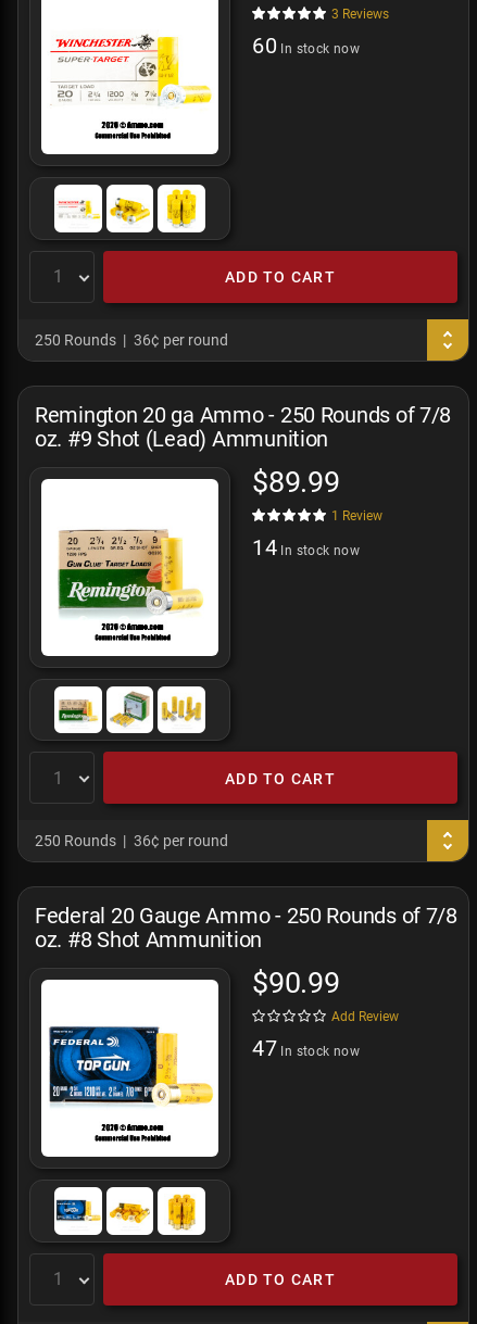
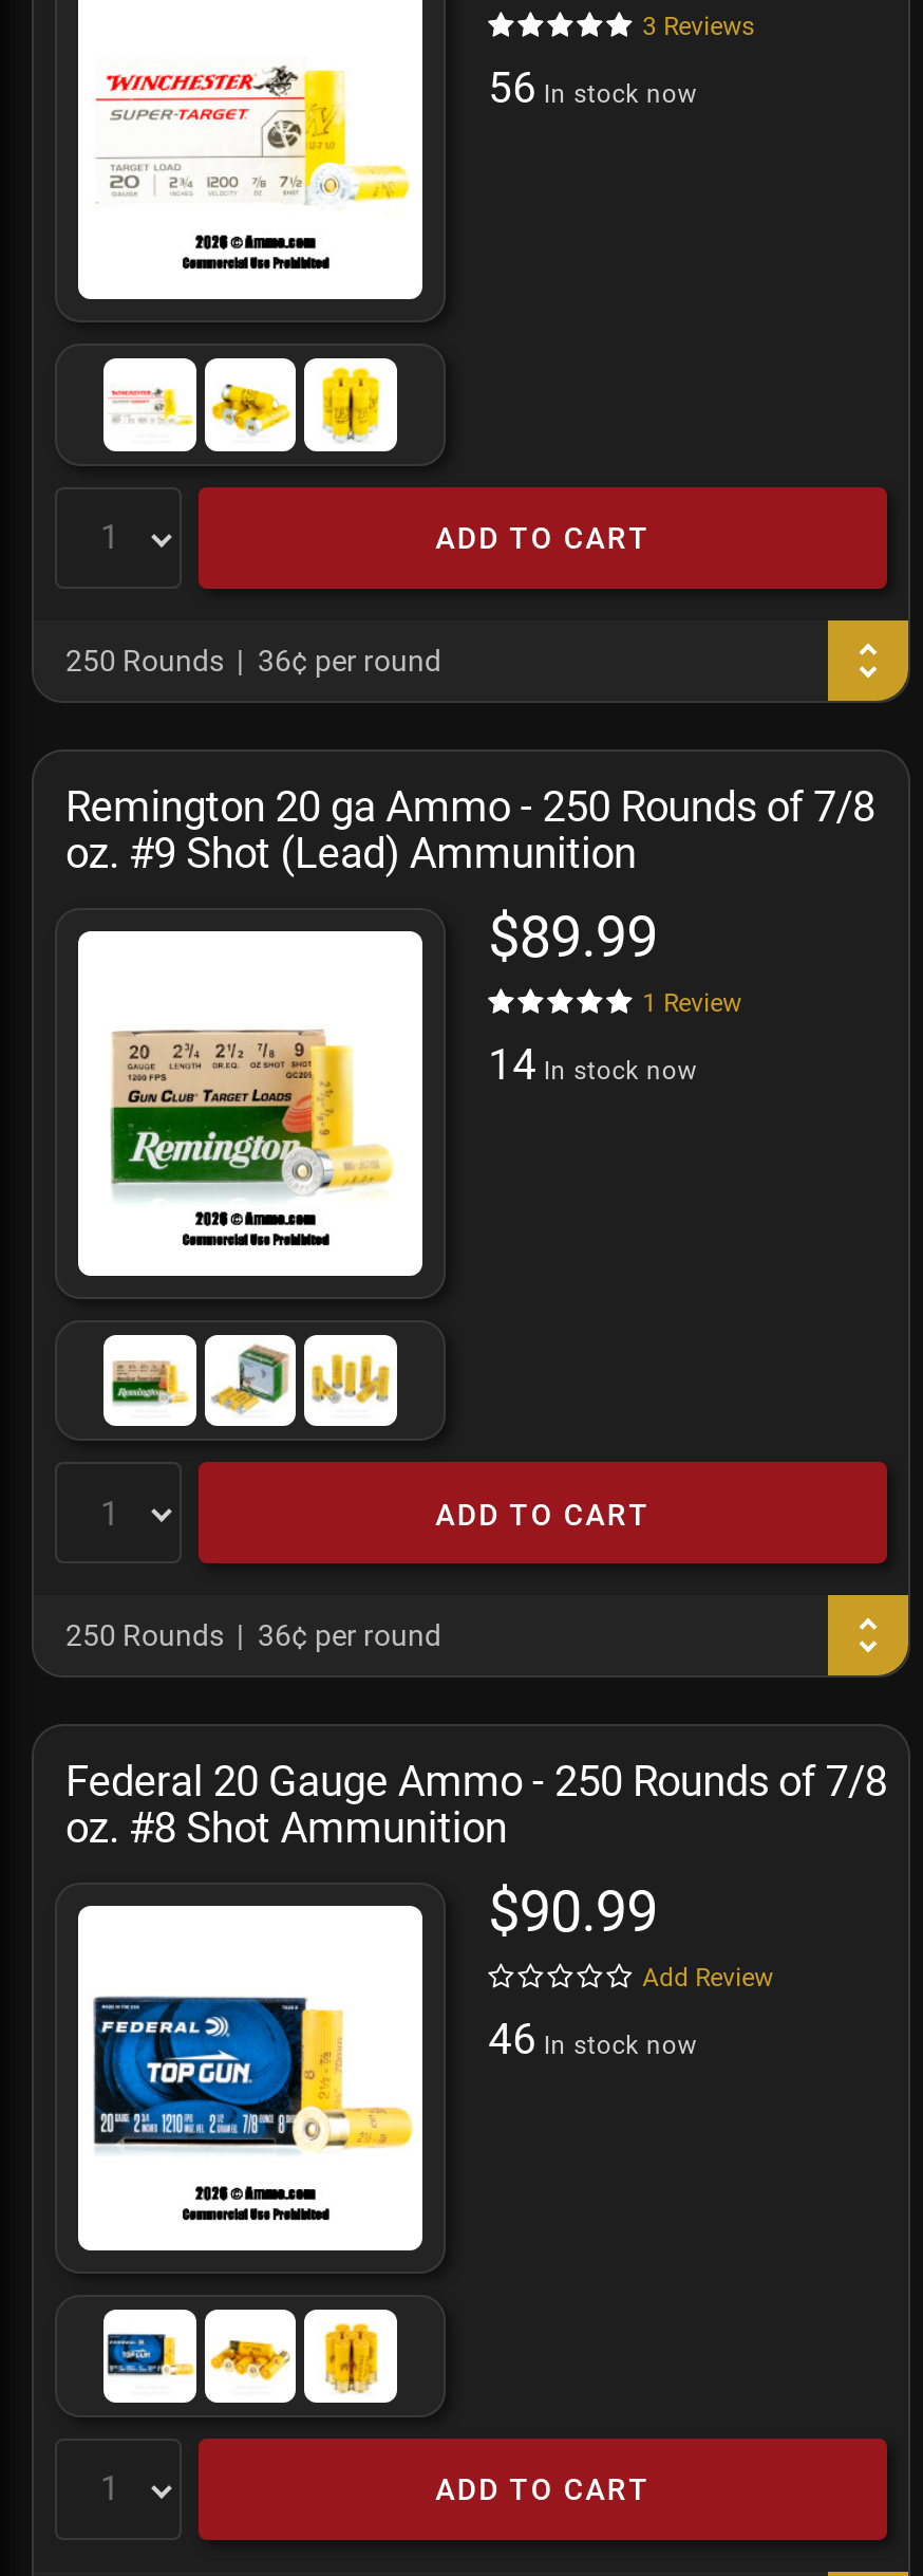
- 60 In stock now
+ 56 In stock now

- 47 In stock now
+ 46 In stock now
